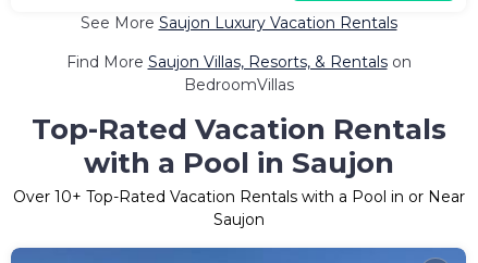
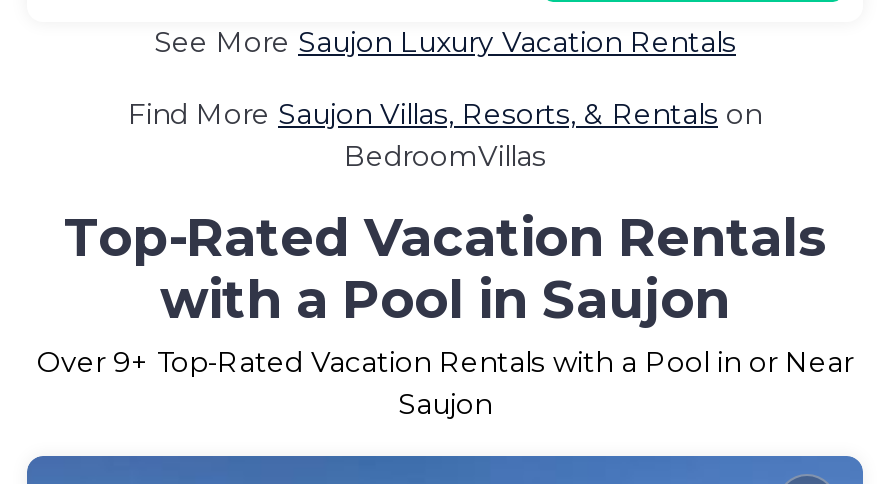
- Over 10+ Top-Rated Vacation Rentals with a Pool in or Near
+ Over 9+ Top-Rated Vacation Rentals with a Pool in or Near
